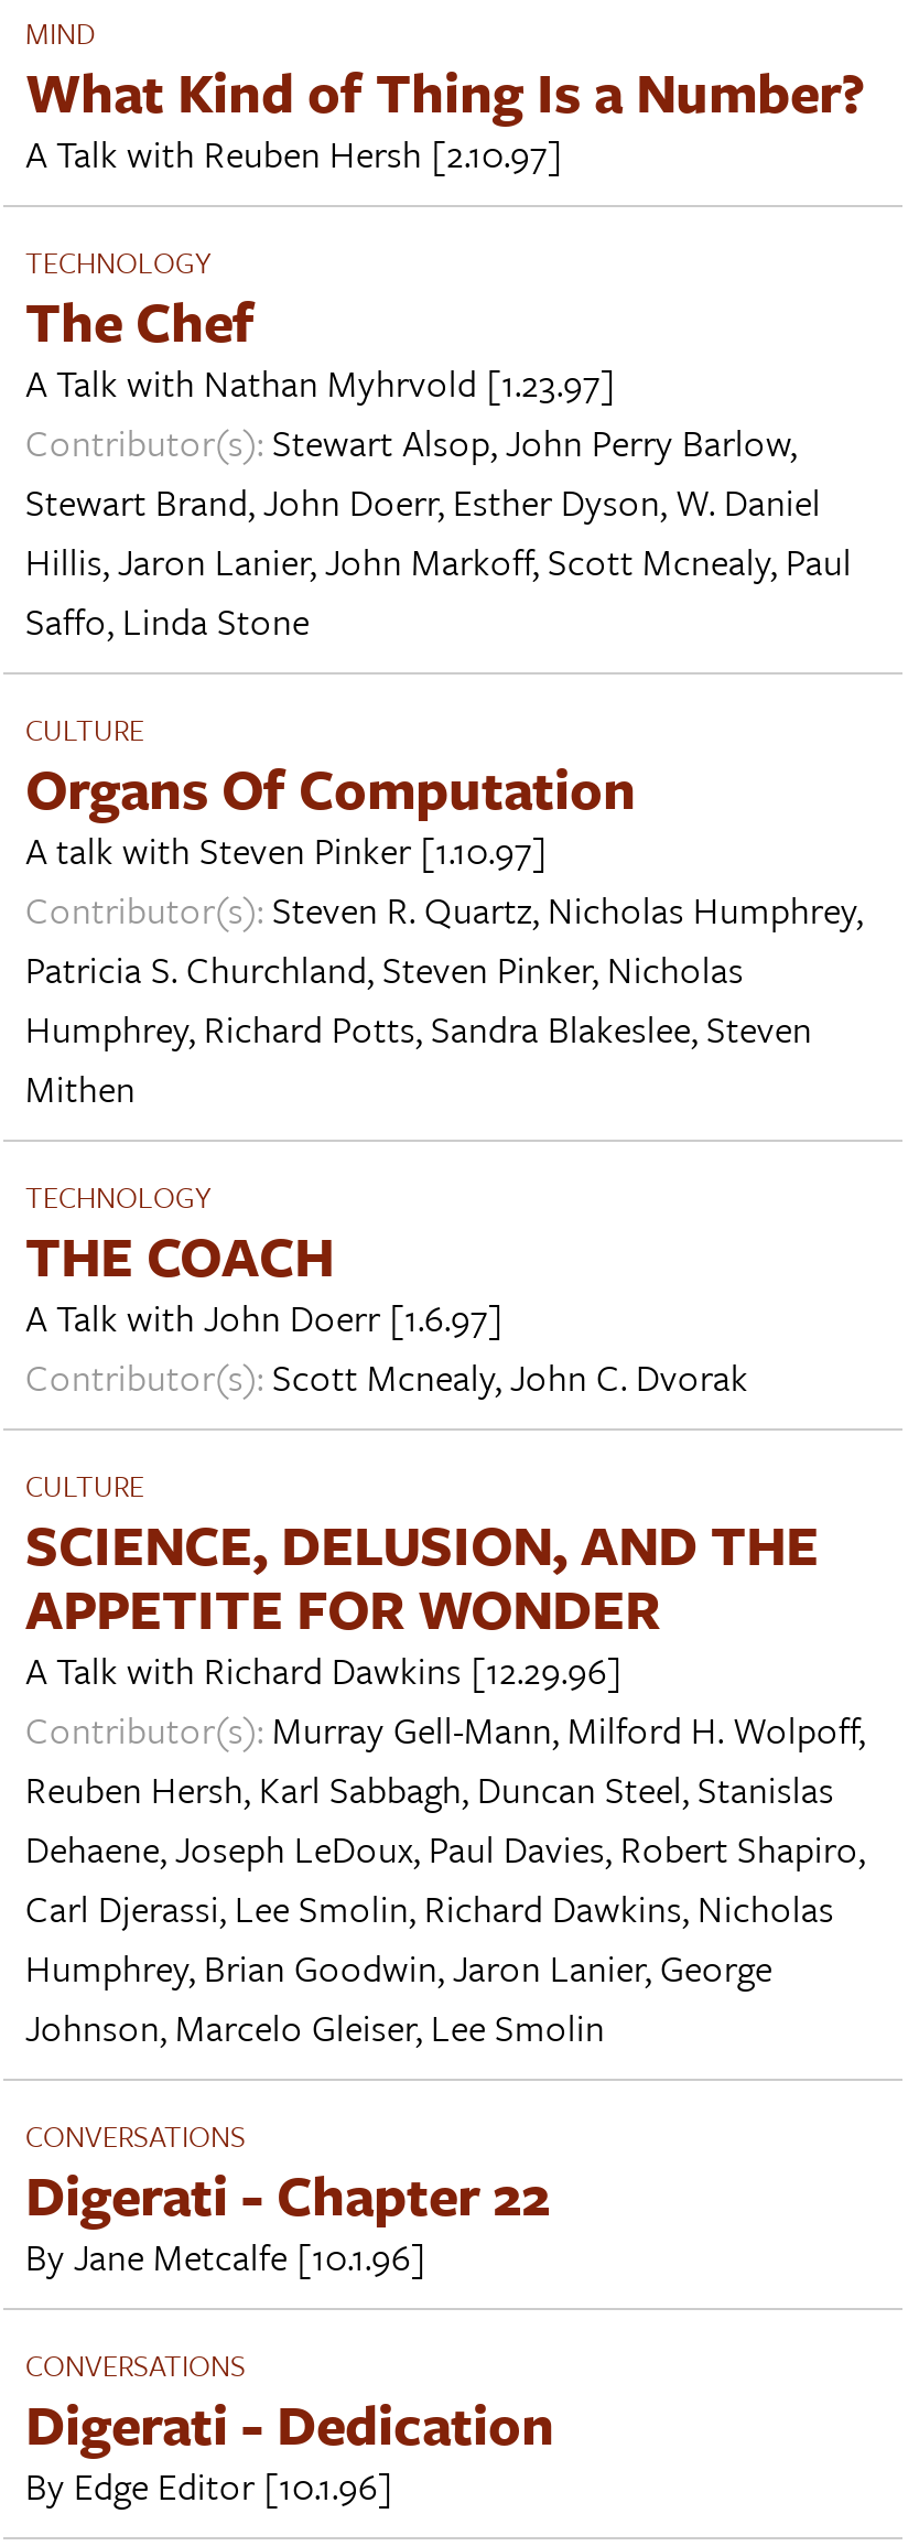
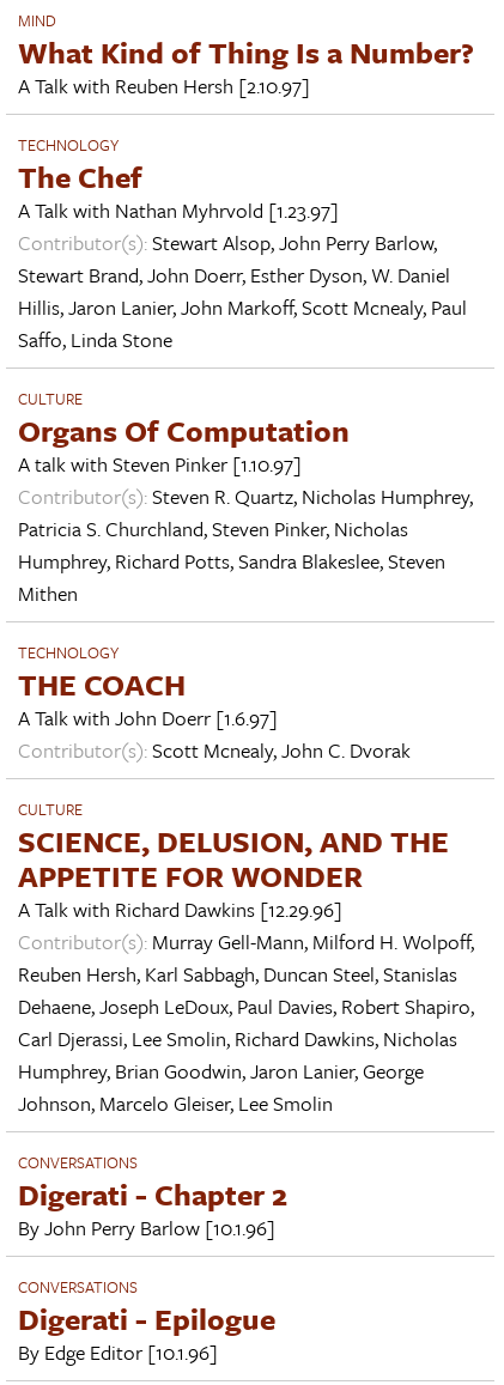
- Digerati - Chapter 22
- By Jane Metcalfe [10.1.96]
+ Digerati - Chapter 2
+ By John Perry Barlow [10.1.96]

- Digerati - Dedication
+ Digerati - Epilogue
